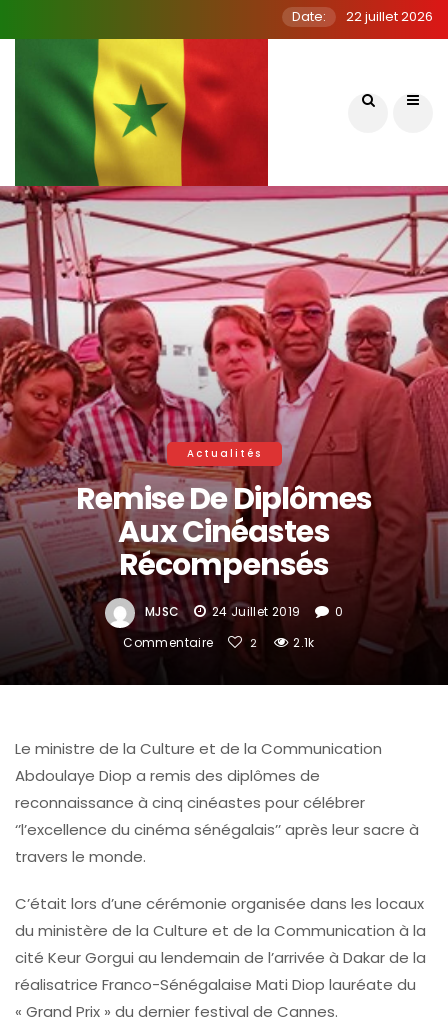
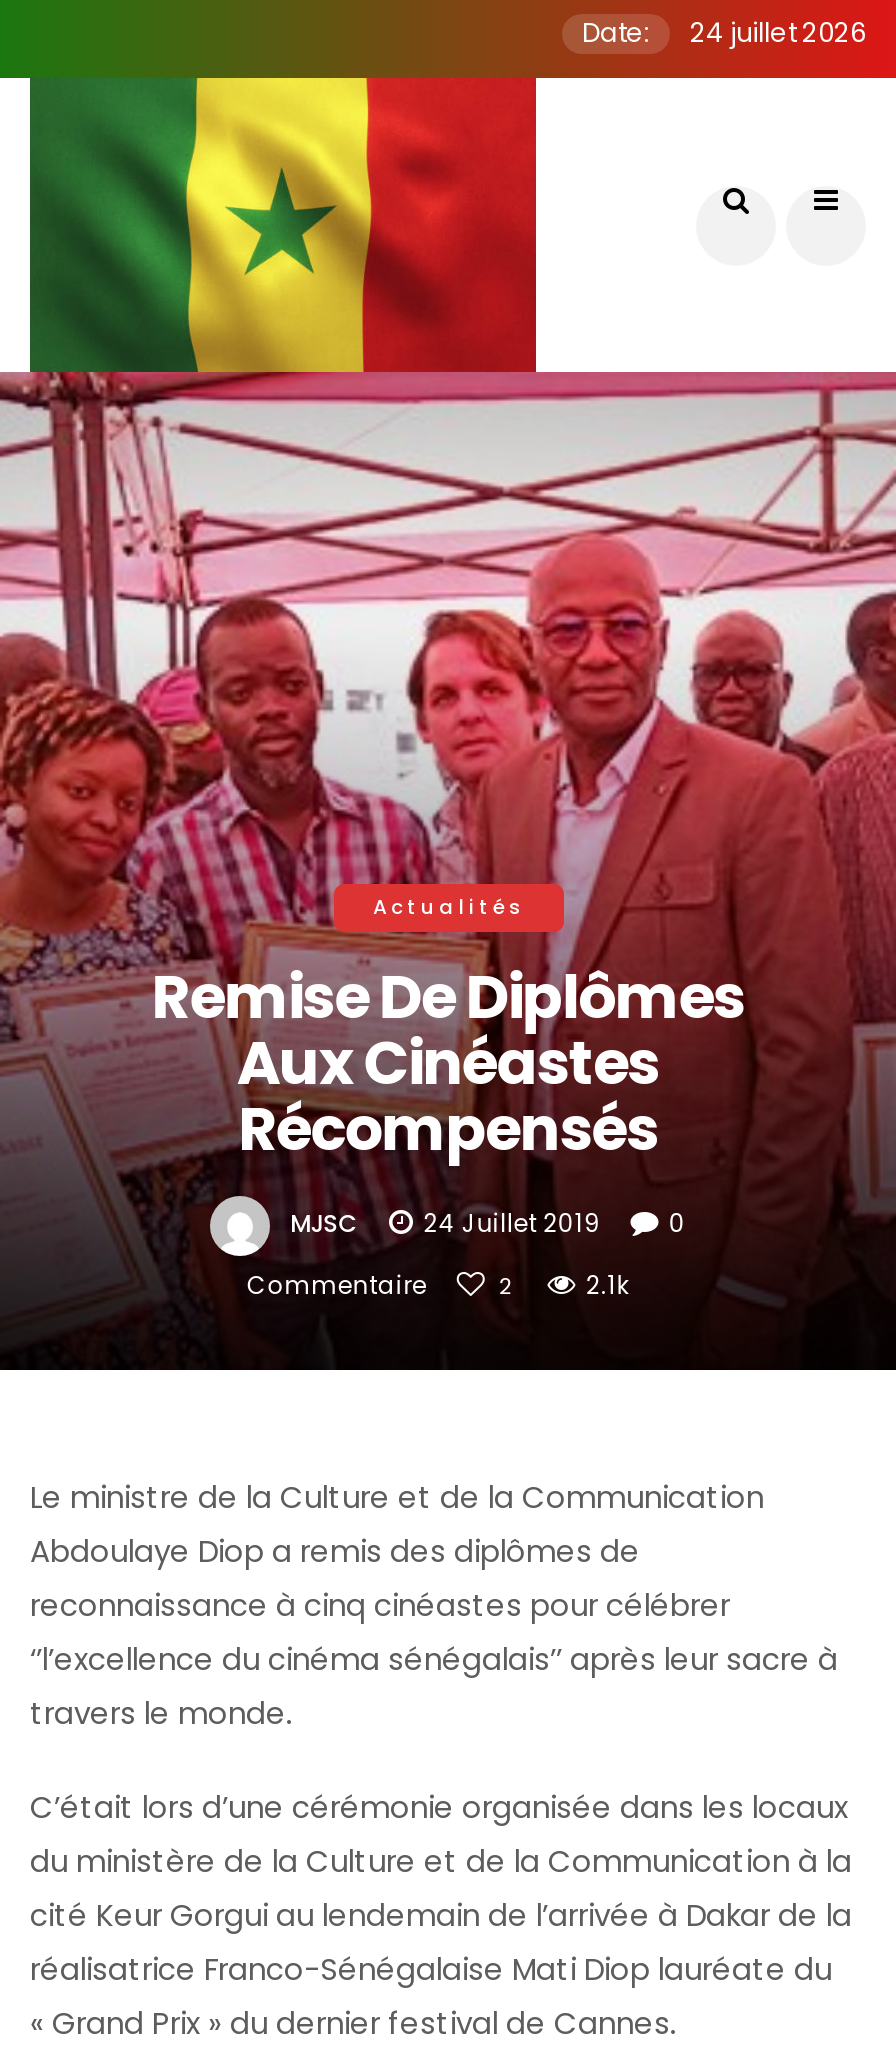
- Date: 22 juillet 2026
+ Date: 24 juillet 2026
